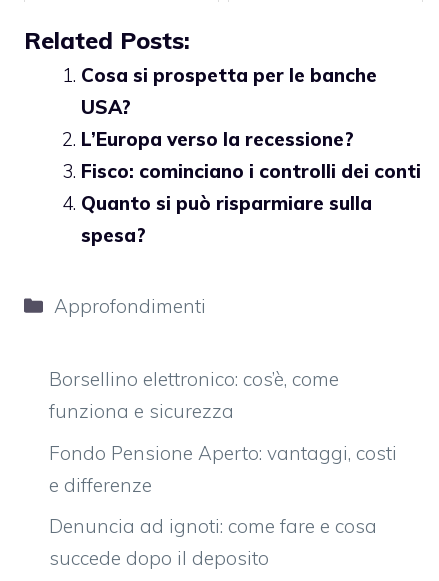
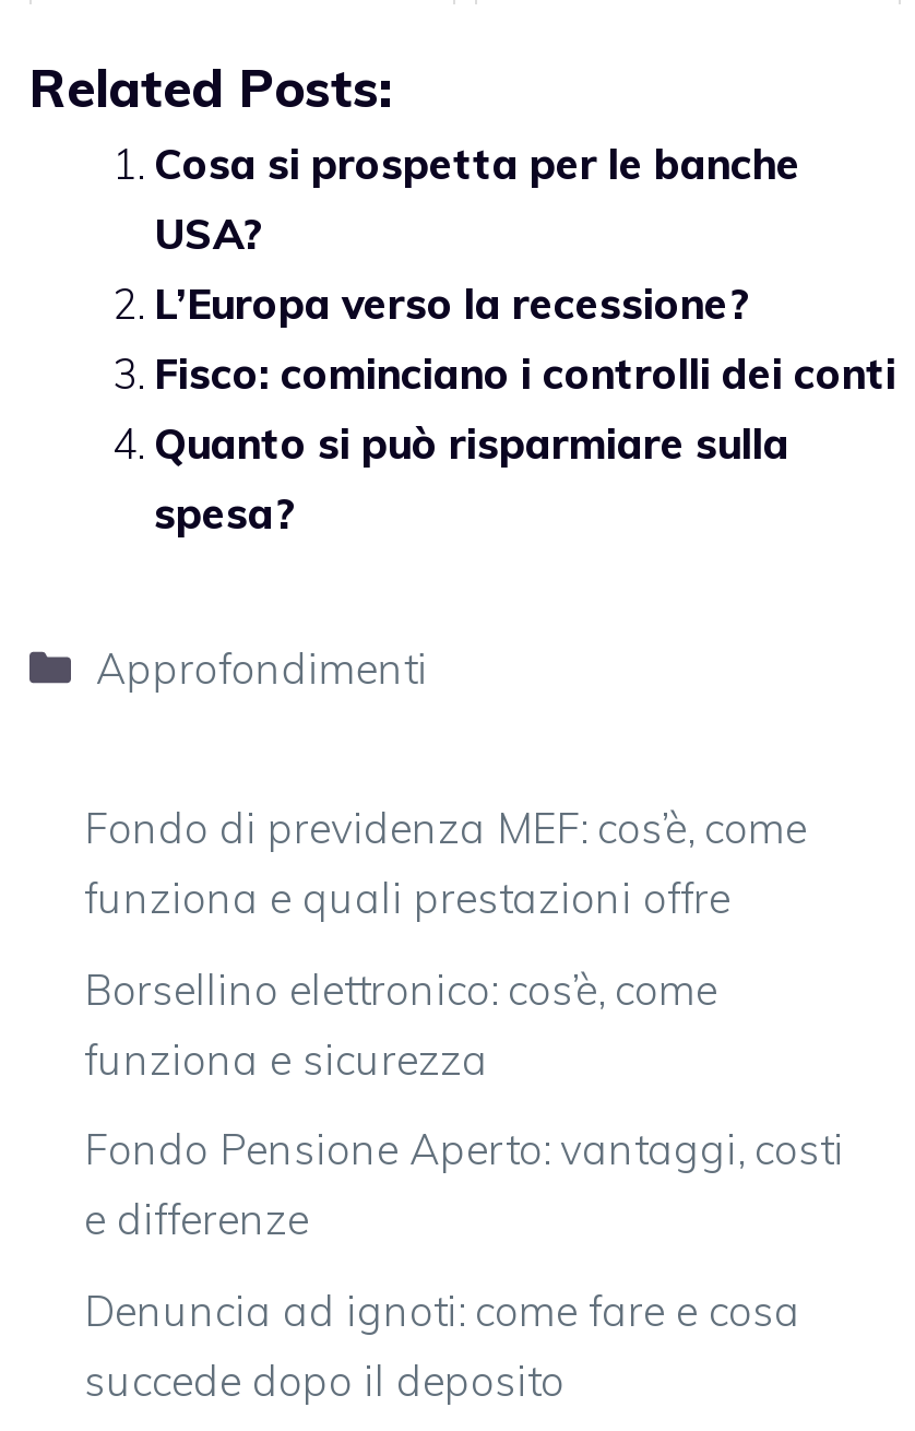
+ Fondo di previdenza MEF: cos’è, come
+ funziona e quali prestazioni offre
